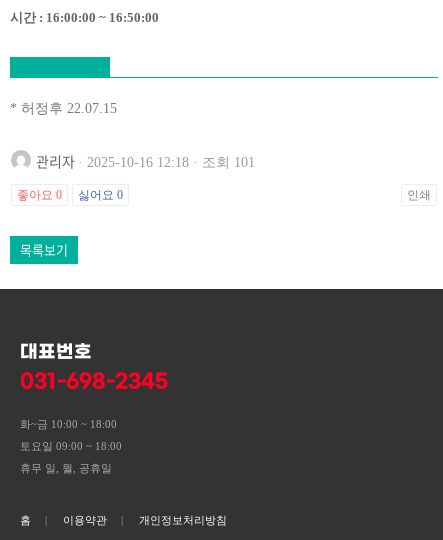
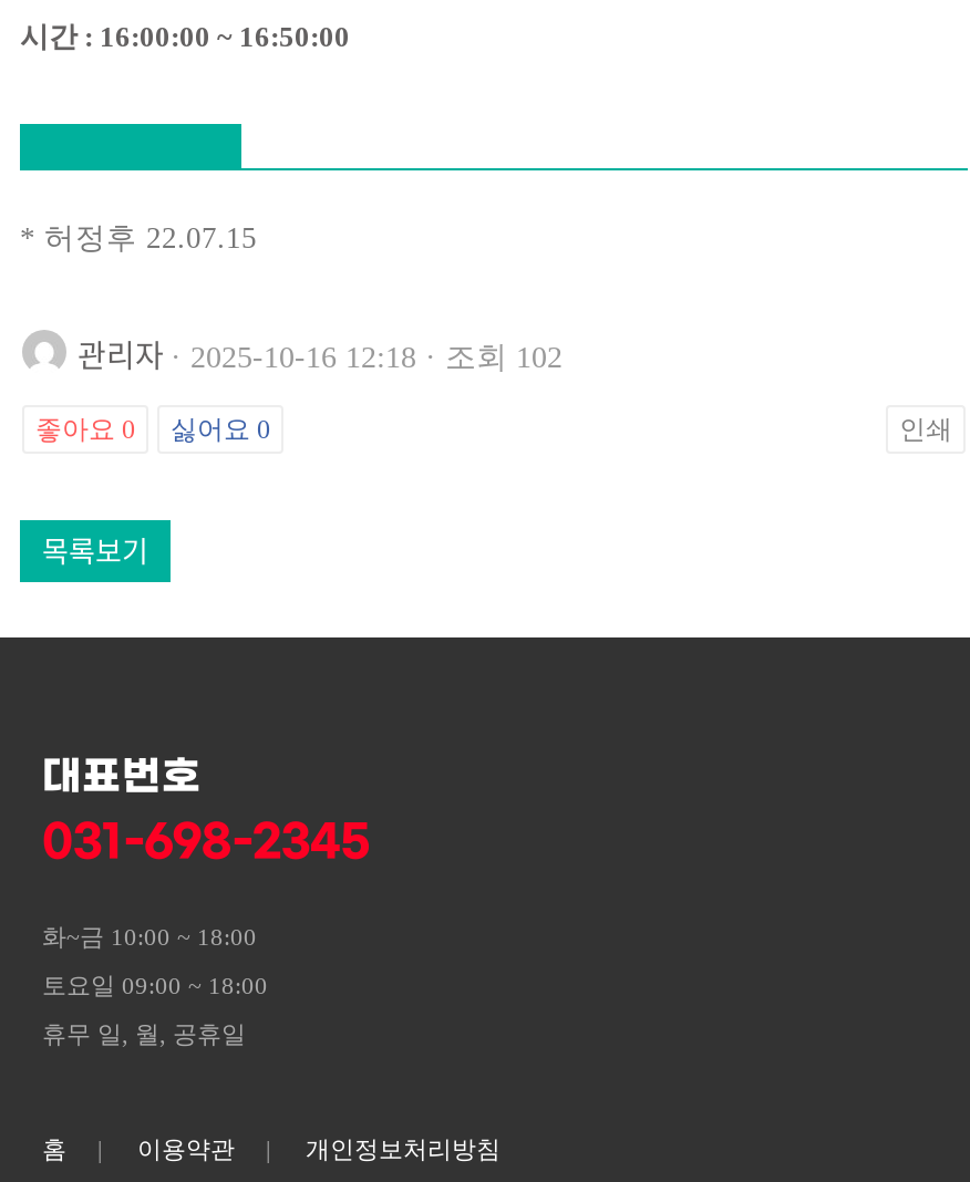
- 관리자 · 2025-10-16 12:18 · 조회 101
+ 관리자 · 2025-10-16 12:18 · 조회 102
